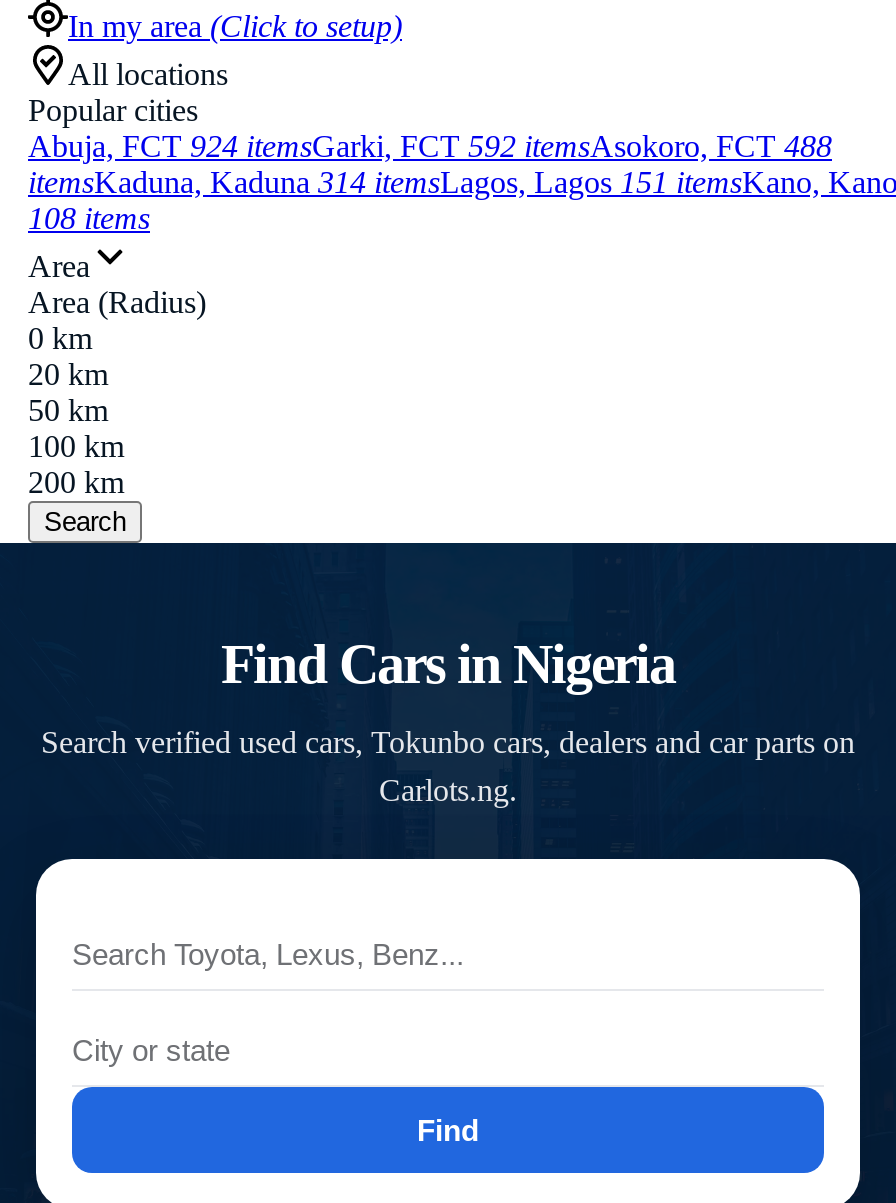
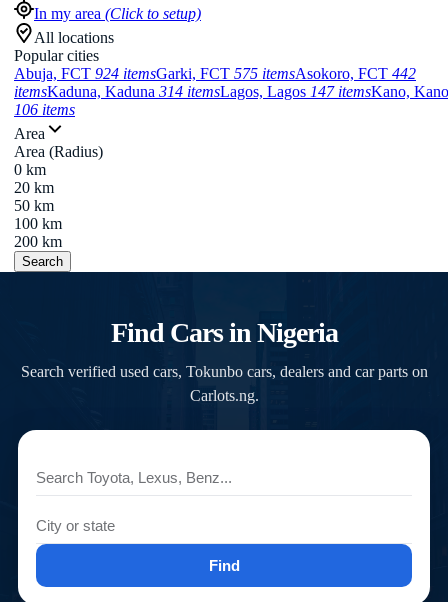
- Abuja, FCT 924 itemsGarki, FCT 592 itemsAsokoro, FCT 488
+ Abuja, FCT 924 itemsGarki, FCT 575 itemsAsokoro, FCT 442

- itemsKaduna, Kaduna 314 itemsLagos, Lagos 151 itemsKano, Kano
+ itemsKaduna, Kaduna 314 itemsLagos, Lagos 147 itemsKano, Kano

- 108 items
+ 106 items
